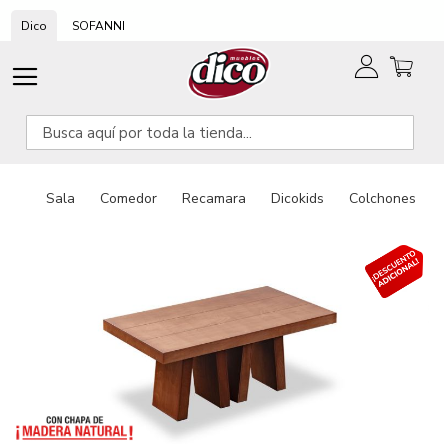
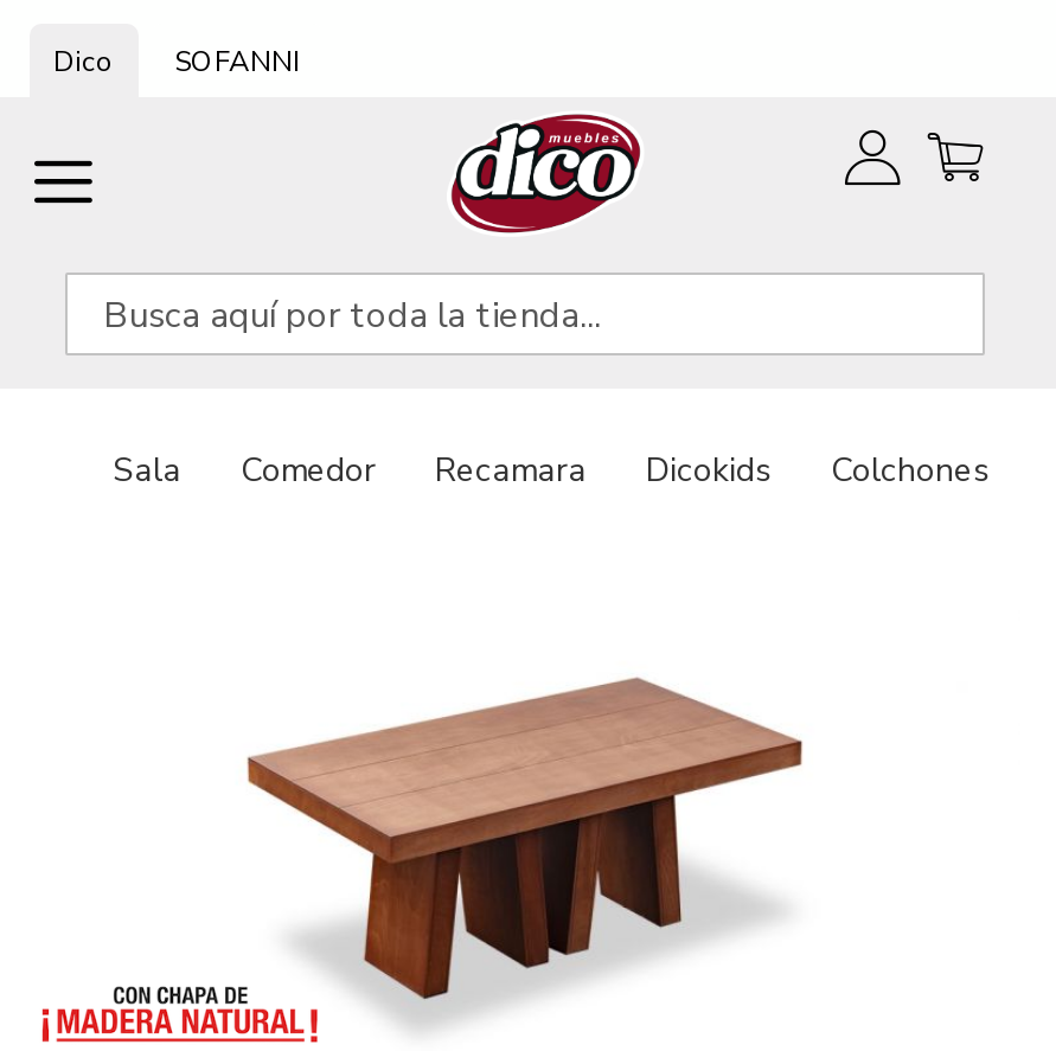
- [image]
